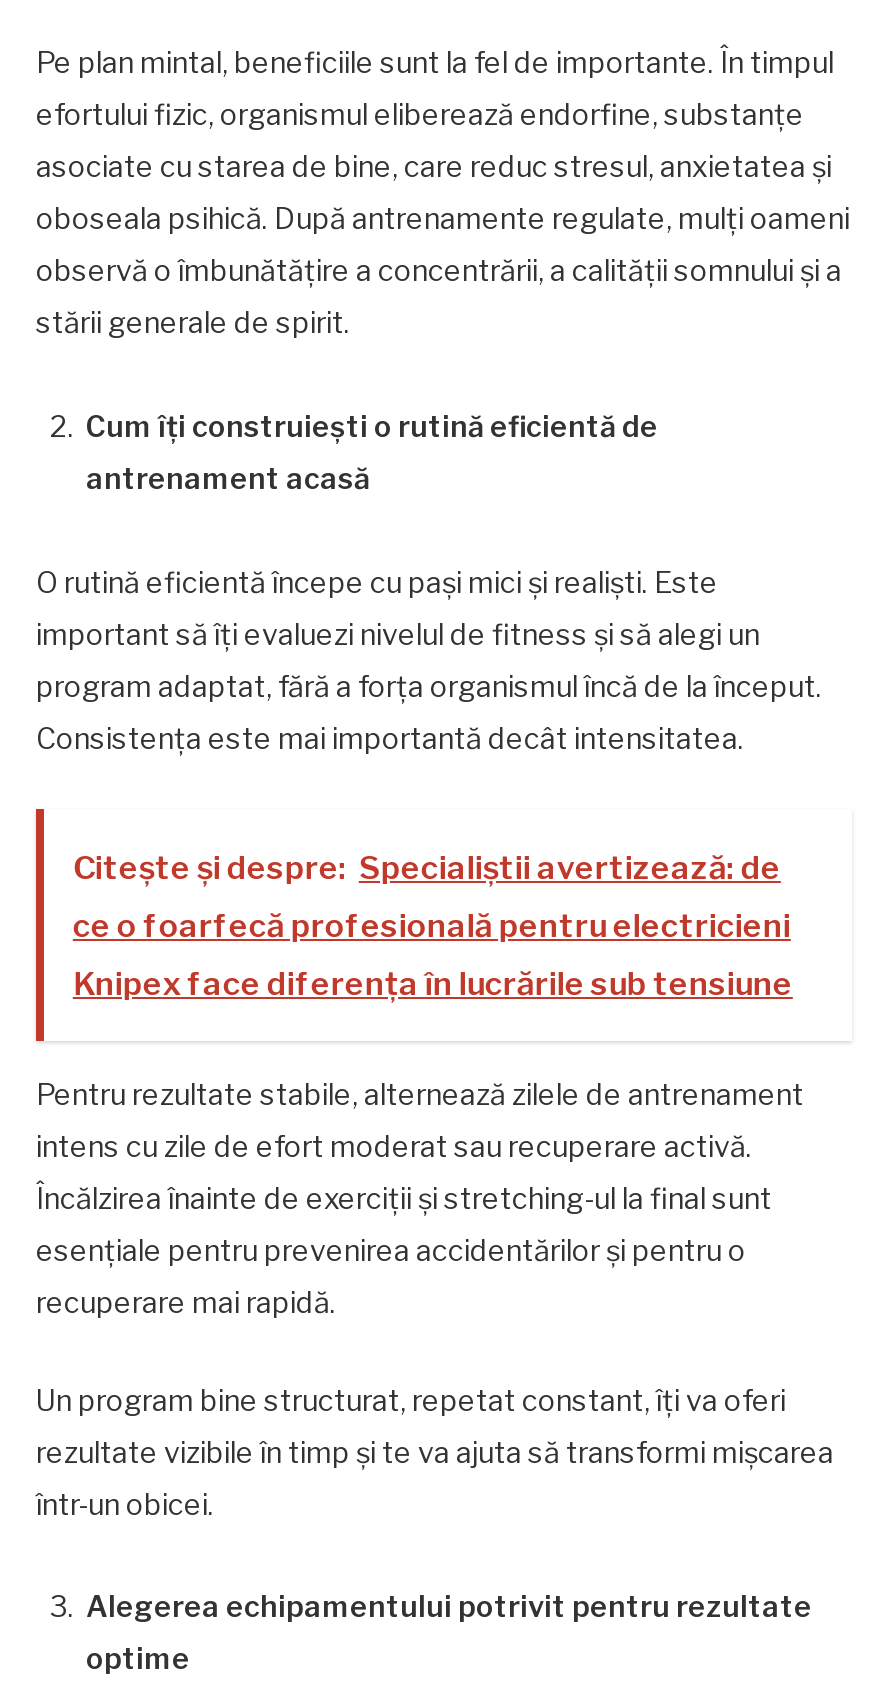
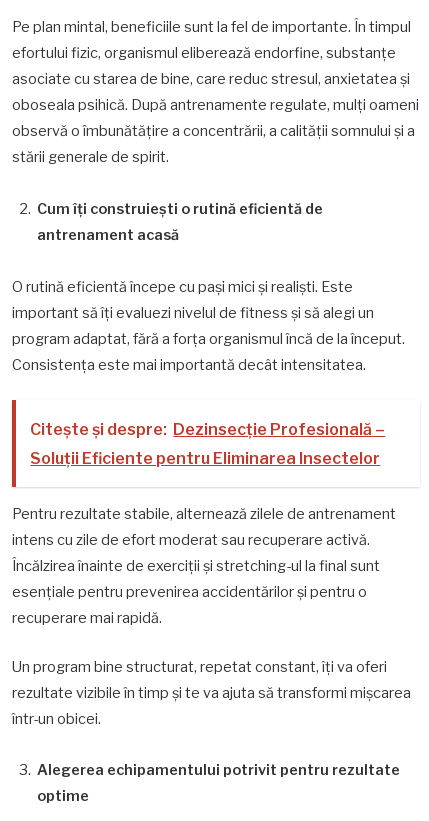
- Citește și despre: Specialiștii avertizează: de
- ce o foarfecă profesională pentru electricieni
- Knipex face diferența în lucrările sub tensiune
+ Citește și despre: Dezinsecție Profesională –
+ Soluții Eficiente pentru Eliminarea Insectelor
